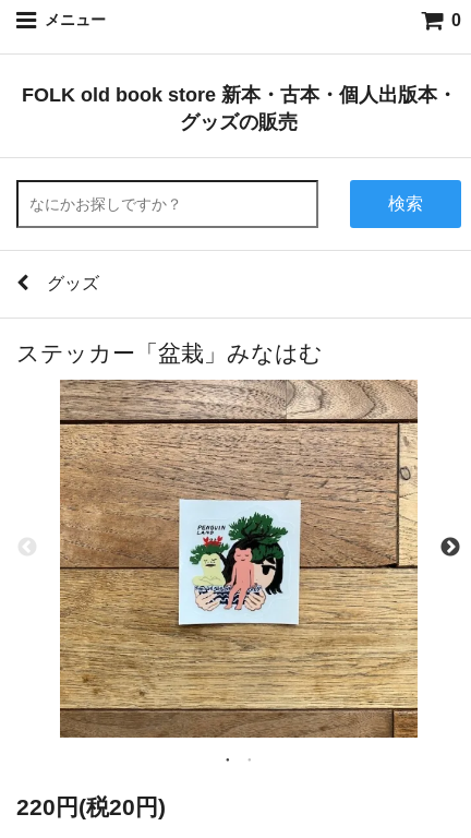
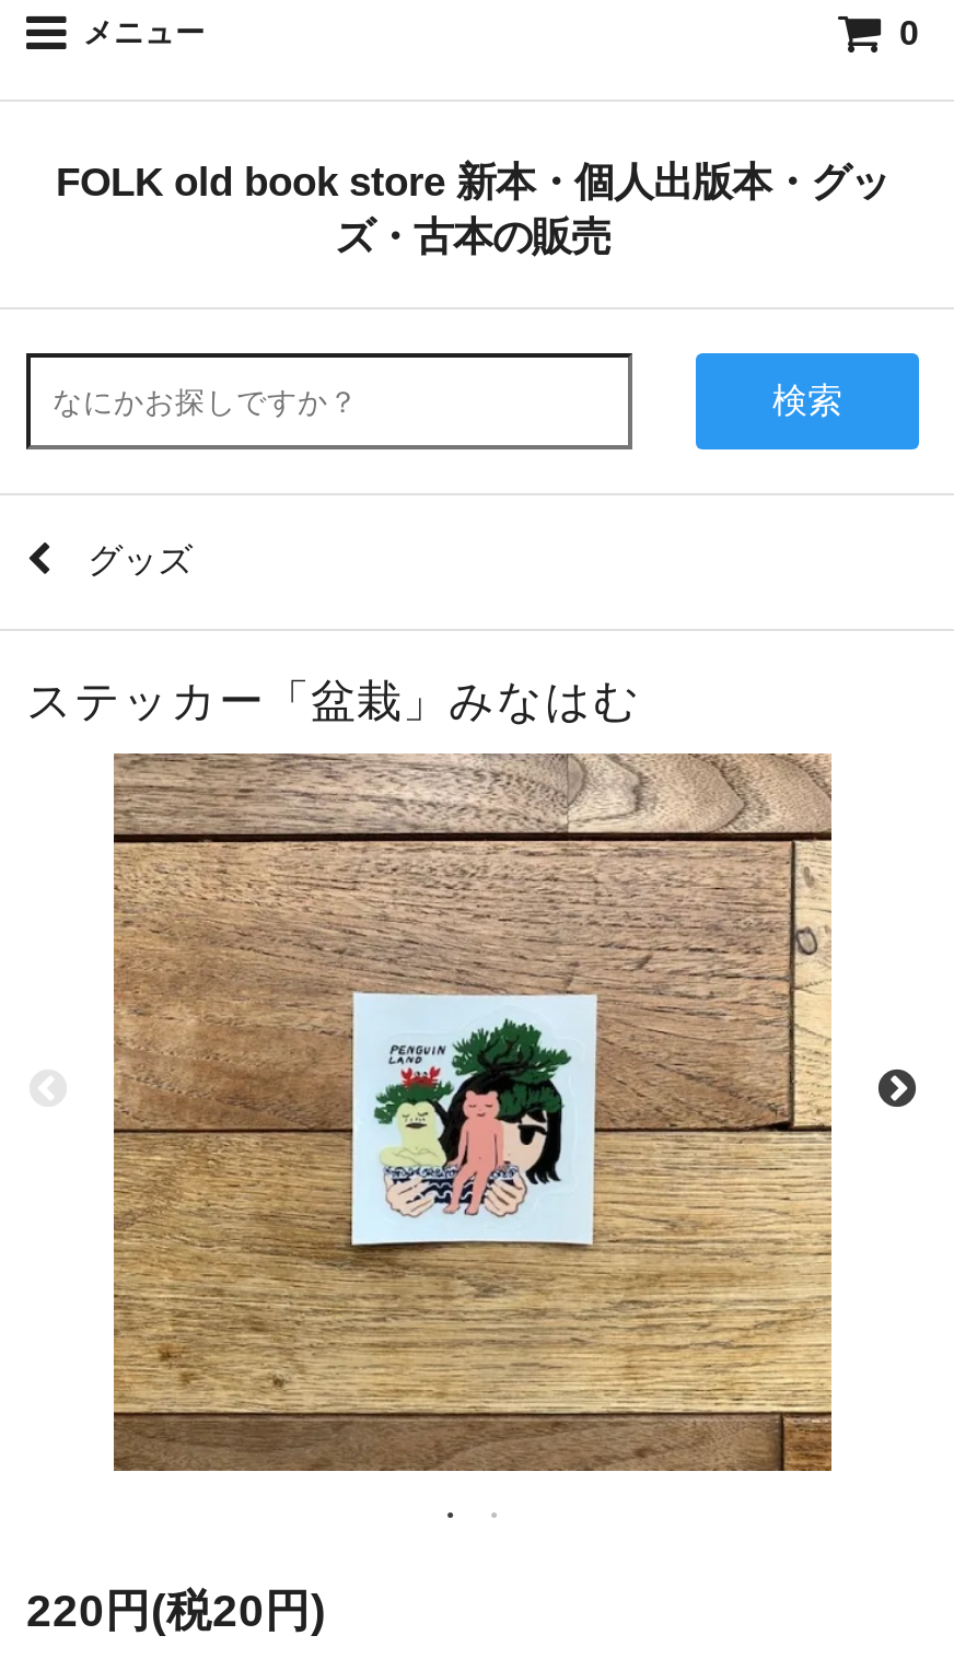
- FOLK old book store 新本・古本・個人出版本・
- グッズの販売
+ FOLK old book store 新本・個人出版本・グッ
+ ズ・古本の販売
